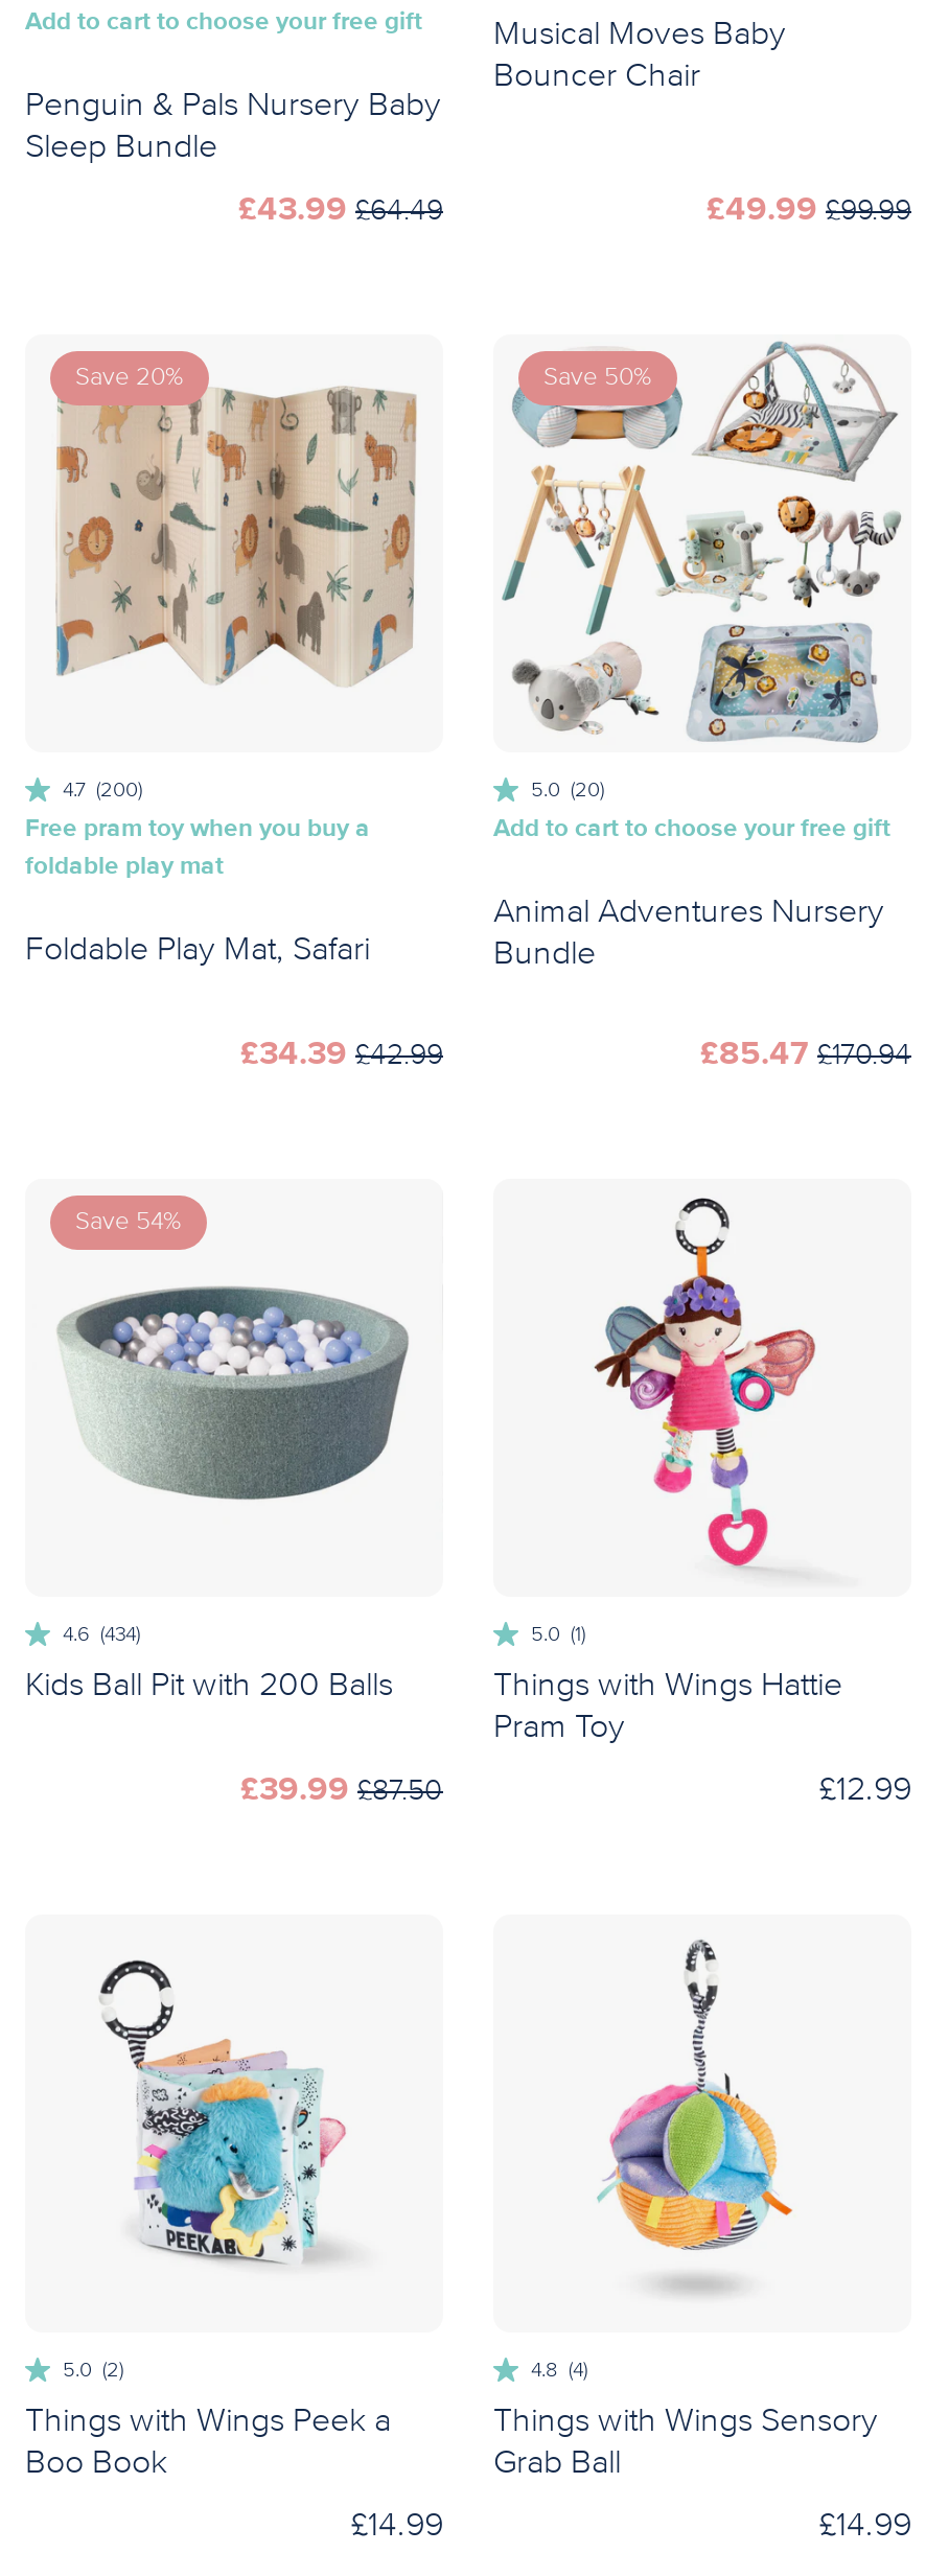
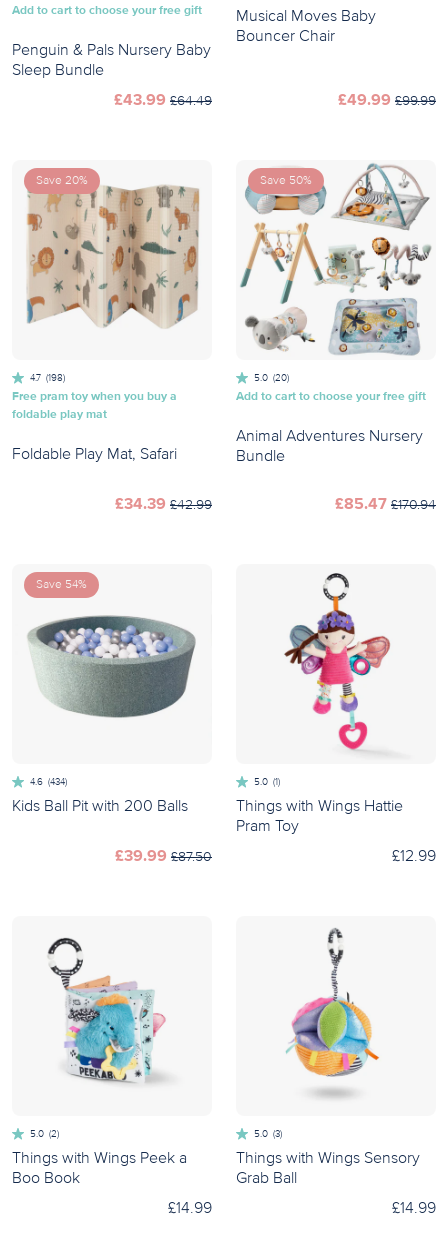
- 4.7 (200)
+ 4.7 (198)

- 4.8 (4)
+ 5.0 (3)
